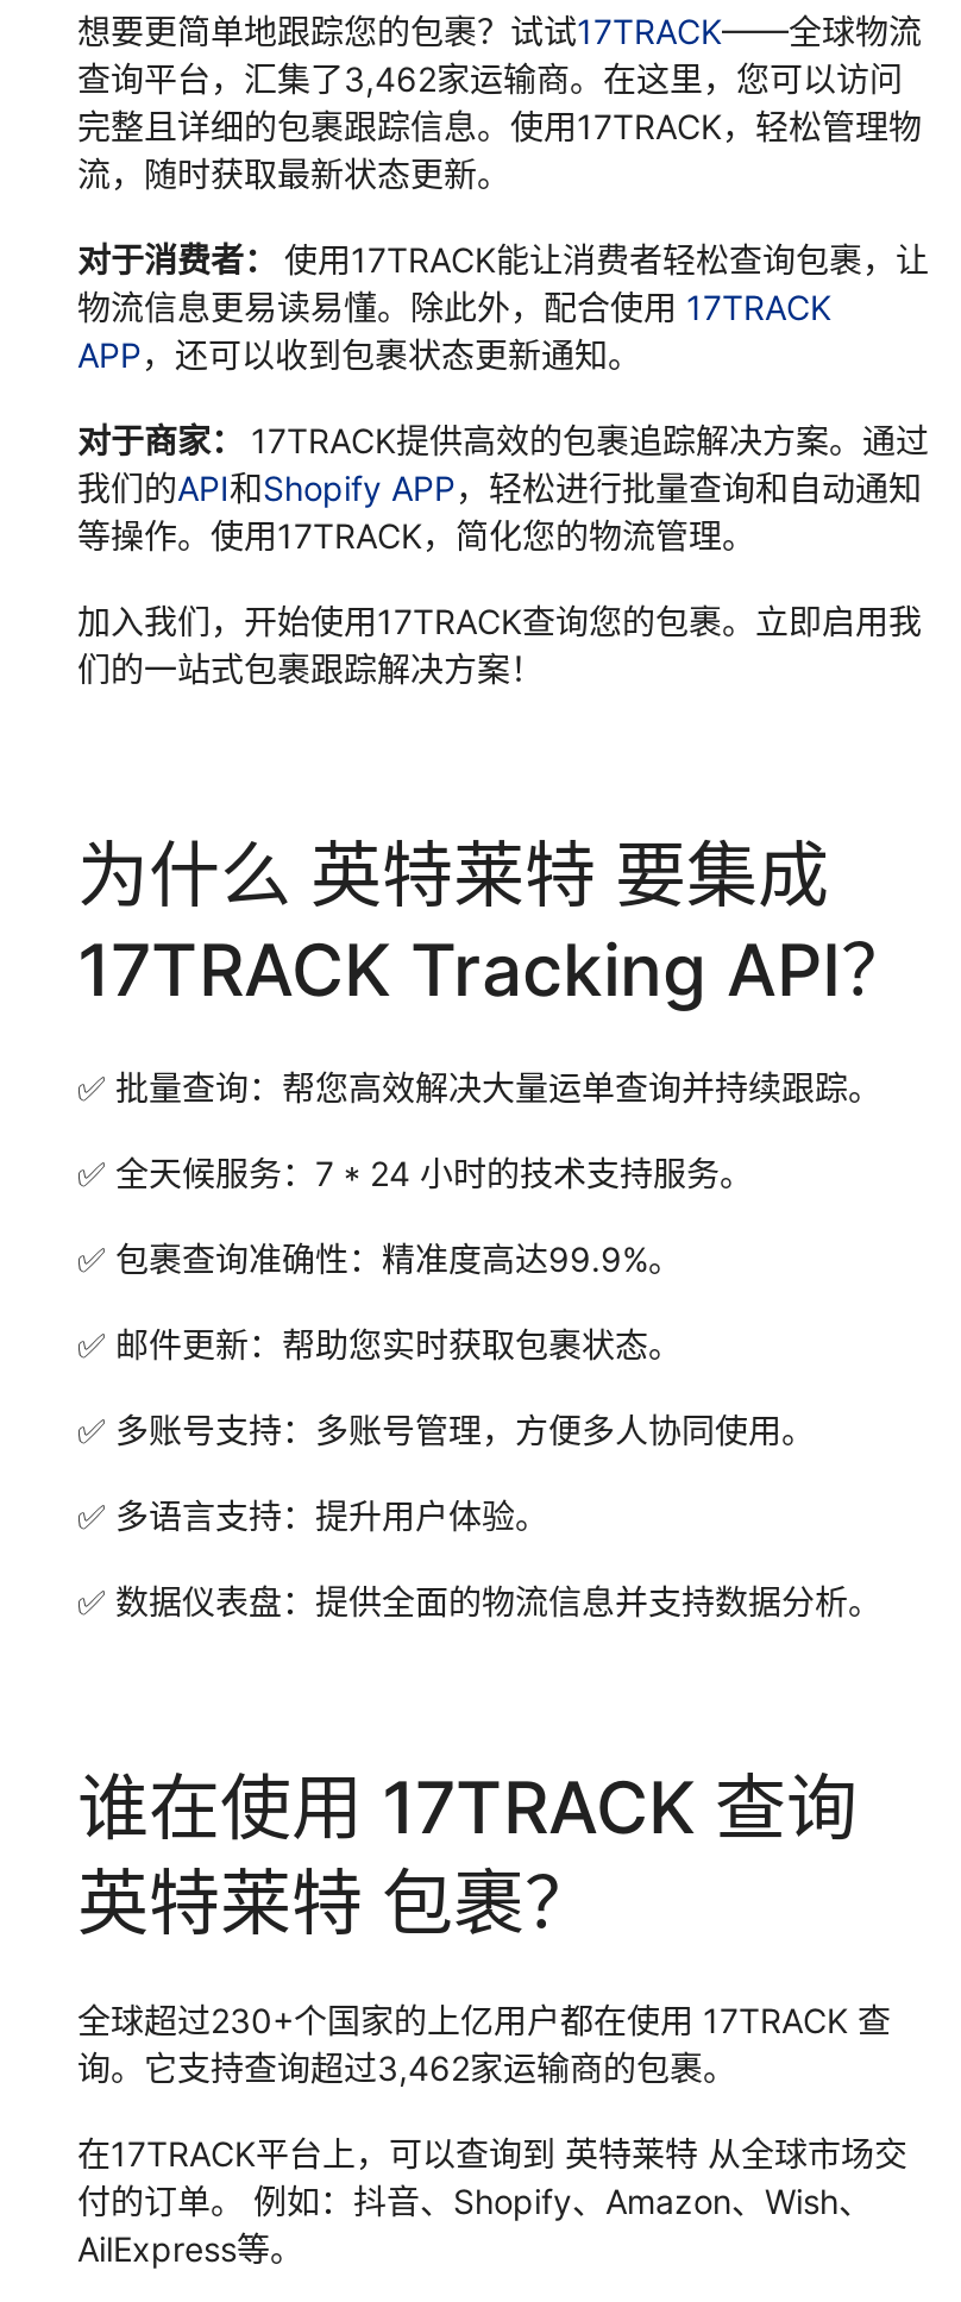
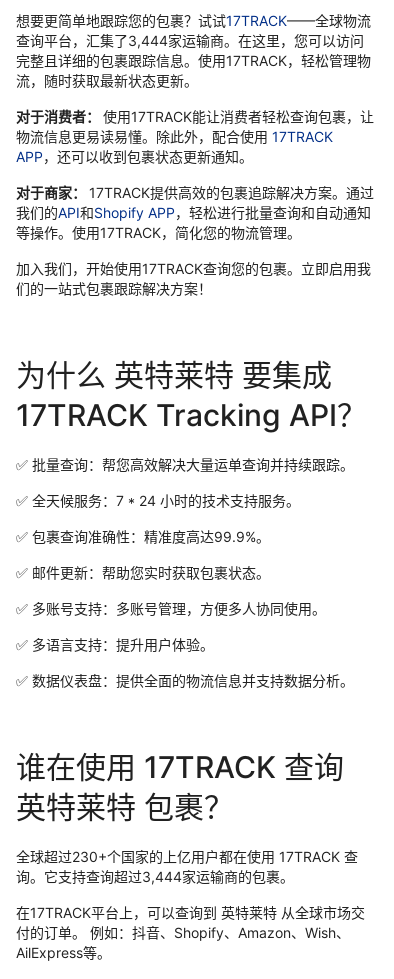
- 查询平台，汇集了3,462家运输商。在这里，您可以访问
+ 查询平台，汇集了3,444家运输商。在这里，您可以访问

- 询。它支持查询超过3,462家运输商的包裹。
+ 询。它支持查询超过3,444家运输商的包裹。
